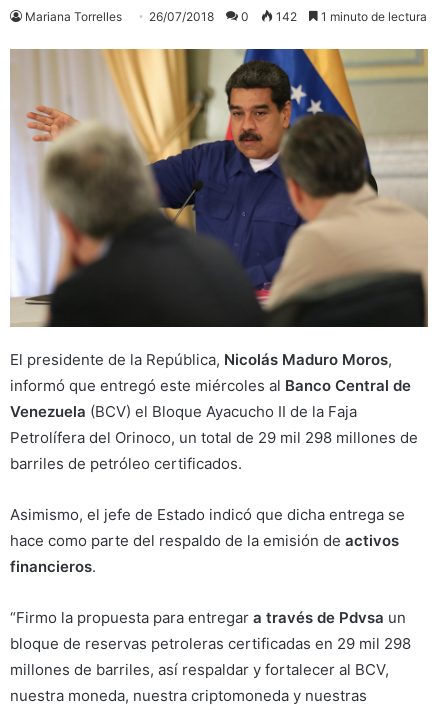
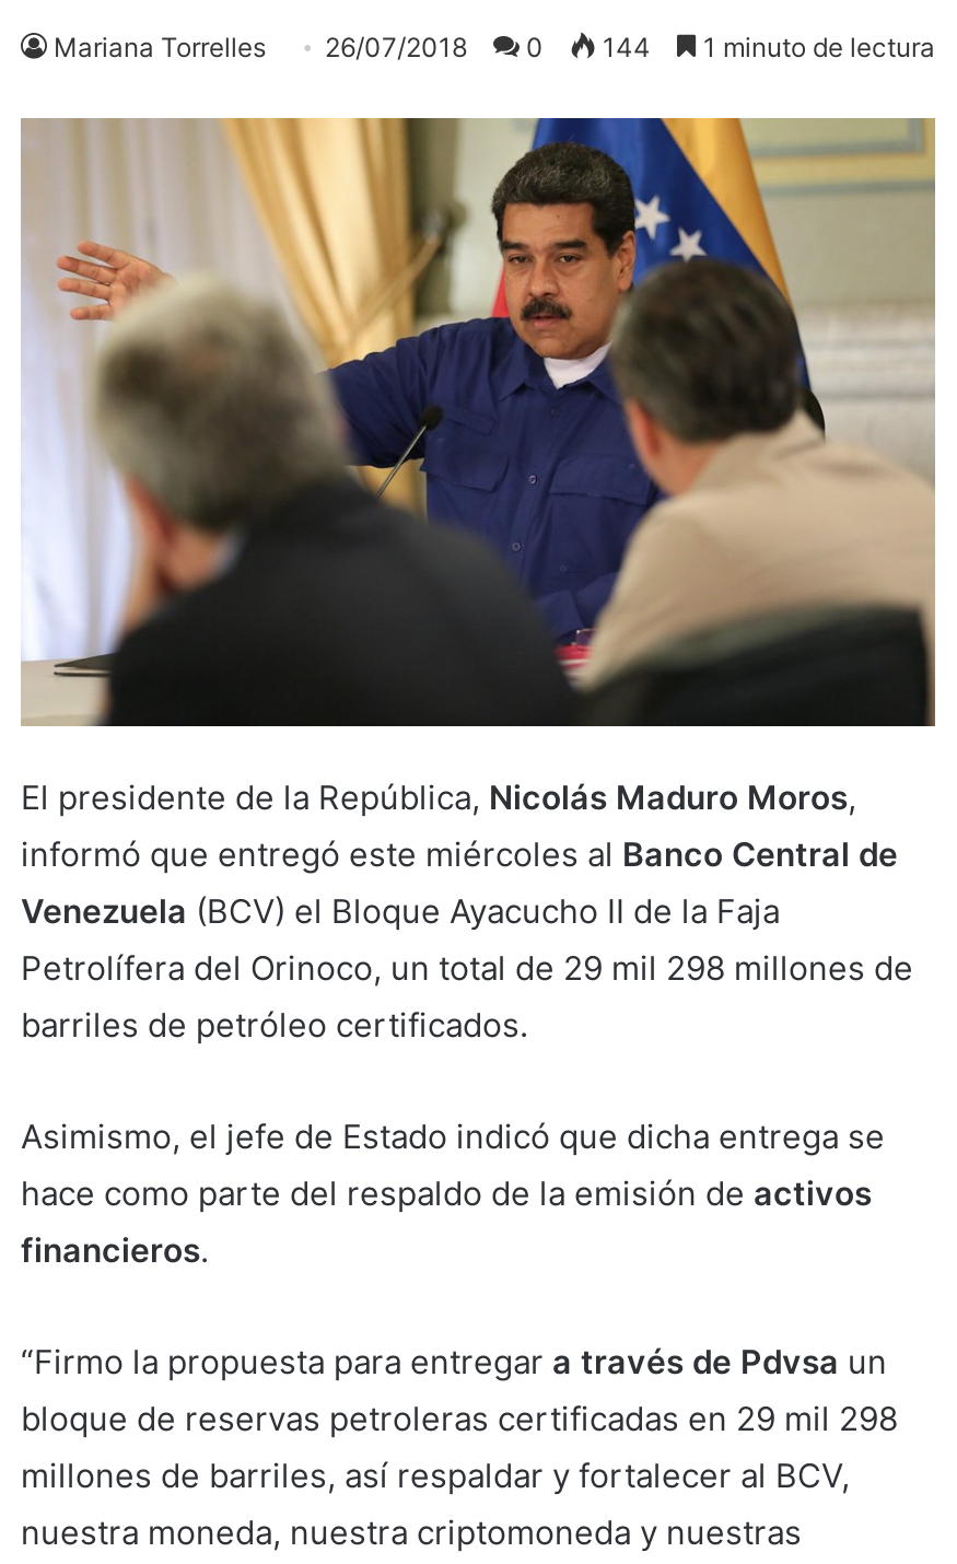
- Mariana Torrelles 26/07/2018 0 142 1 minuto de lectura
+ Mariana Torrelles 26/07/2018 0 144 1 minuto de lectura
